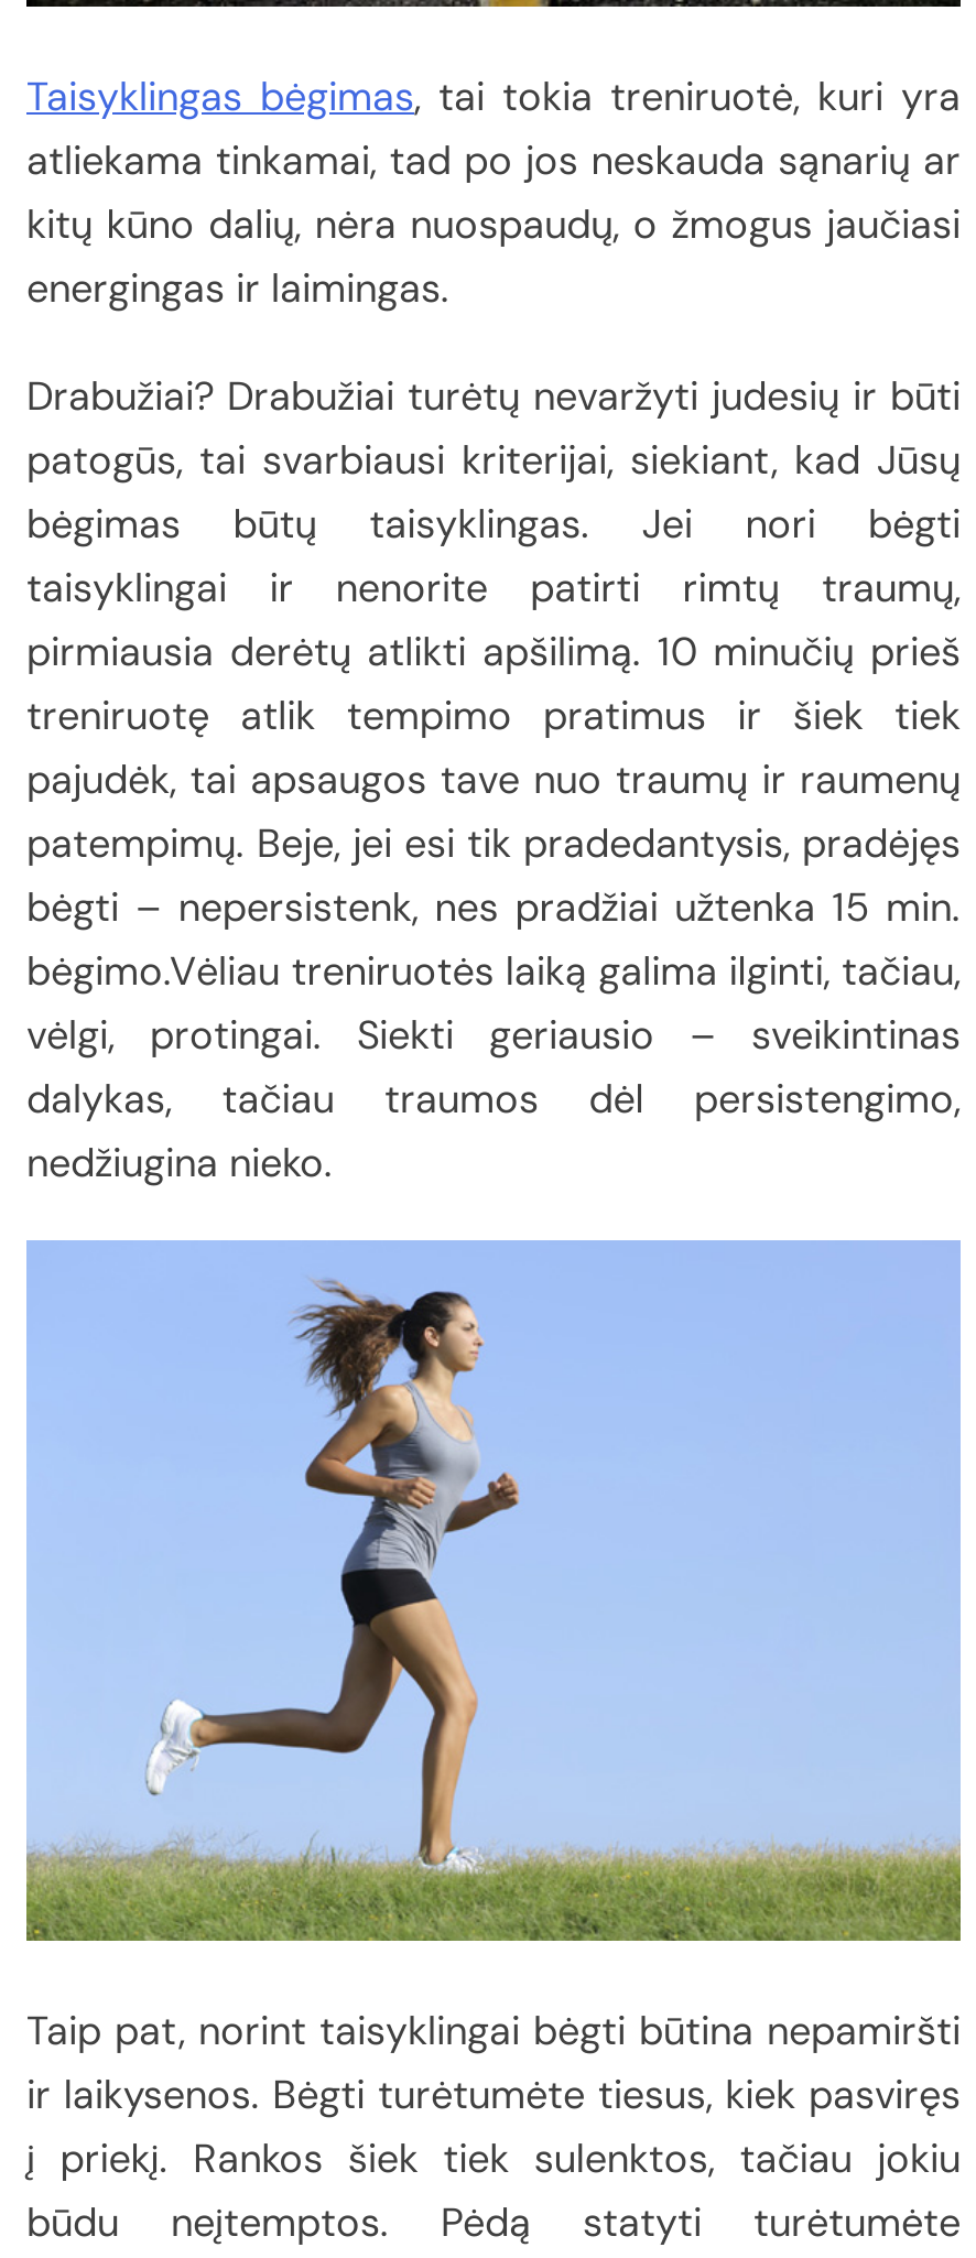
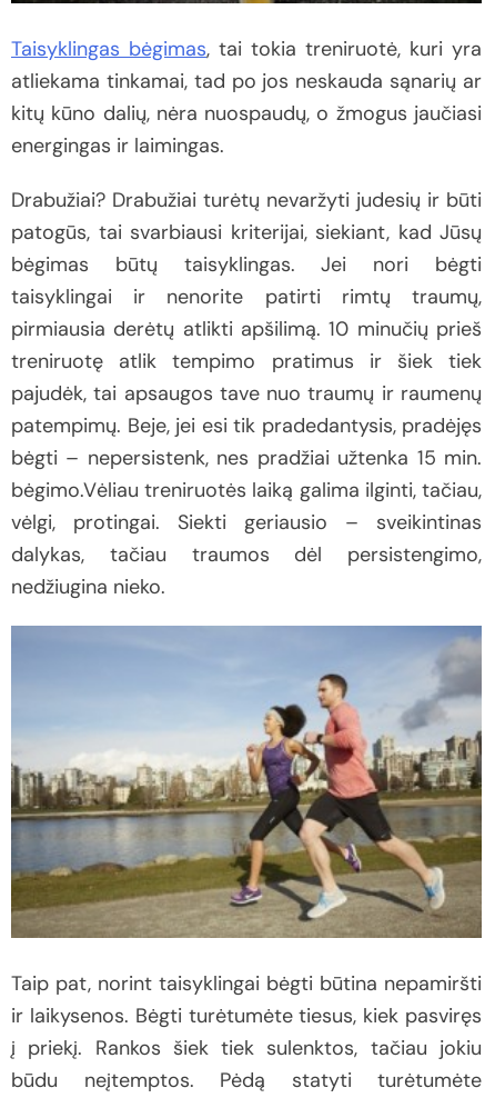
- [image]
+ [image]
